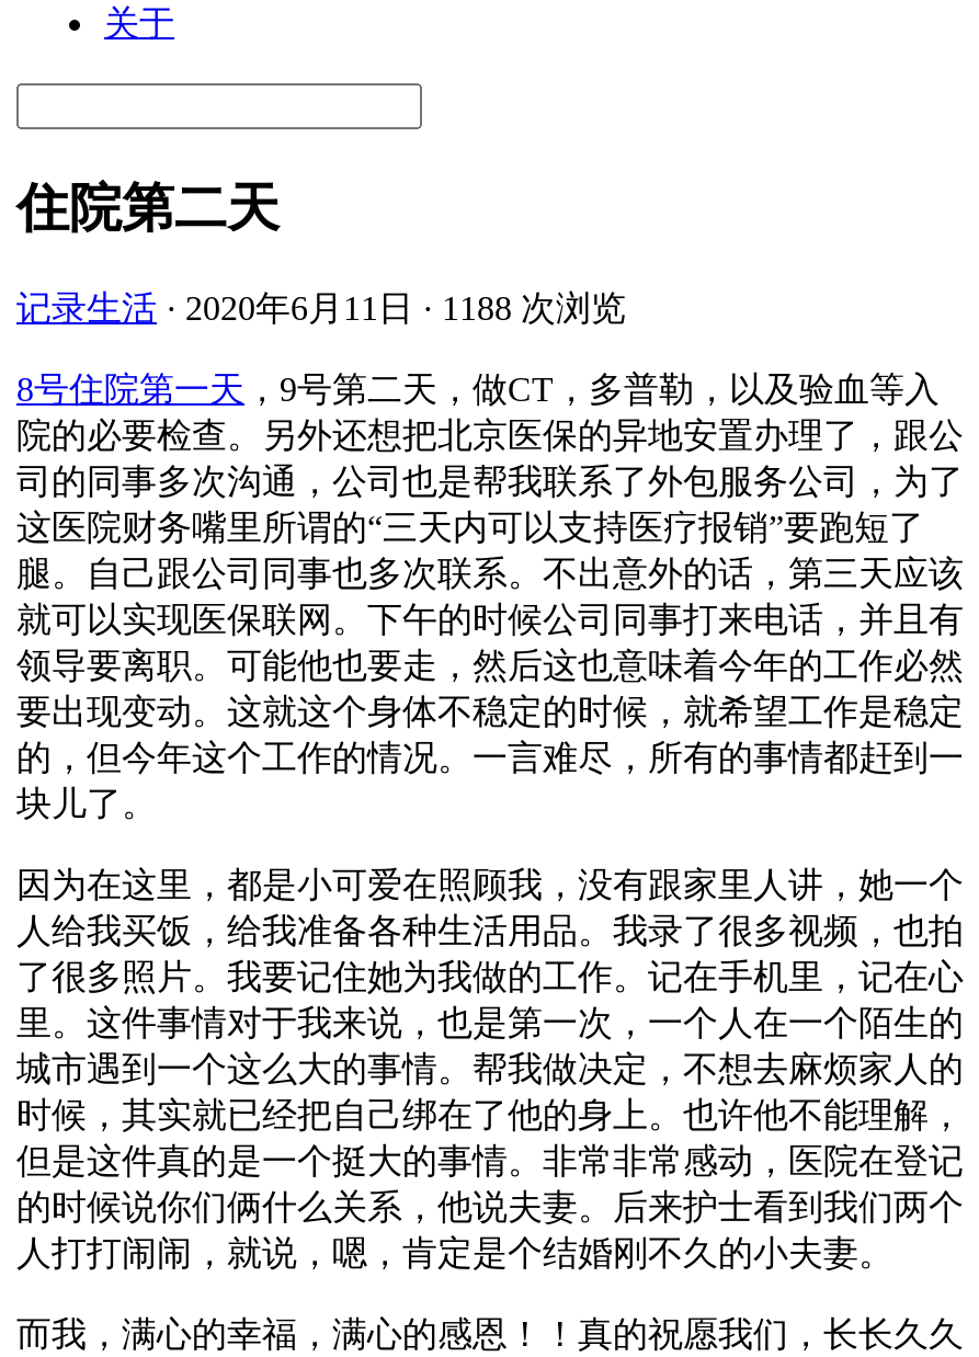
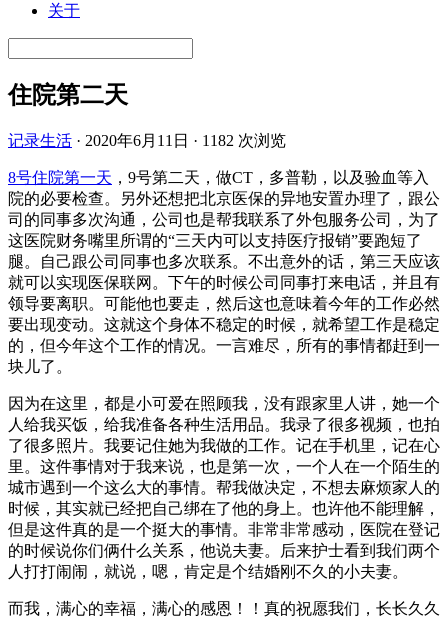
- 记录生活· 2020年6月11日· 1188 次浏览
+ 记录生活· 2020年6月11日· 1182 次浏览
